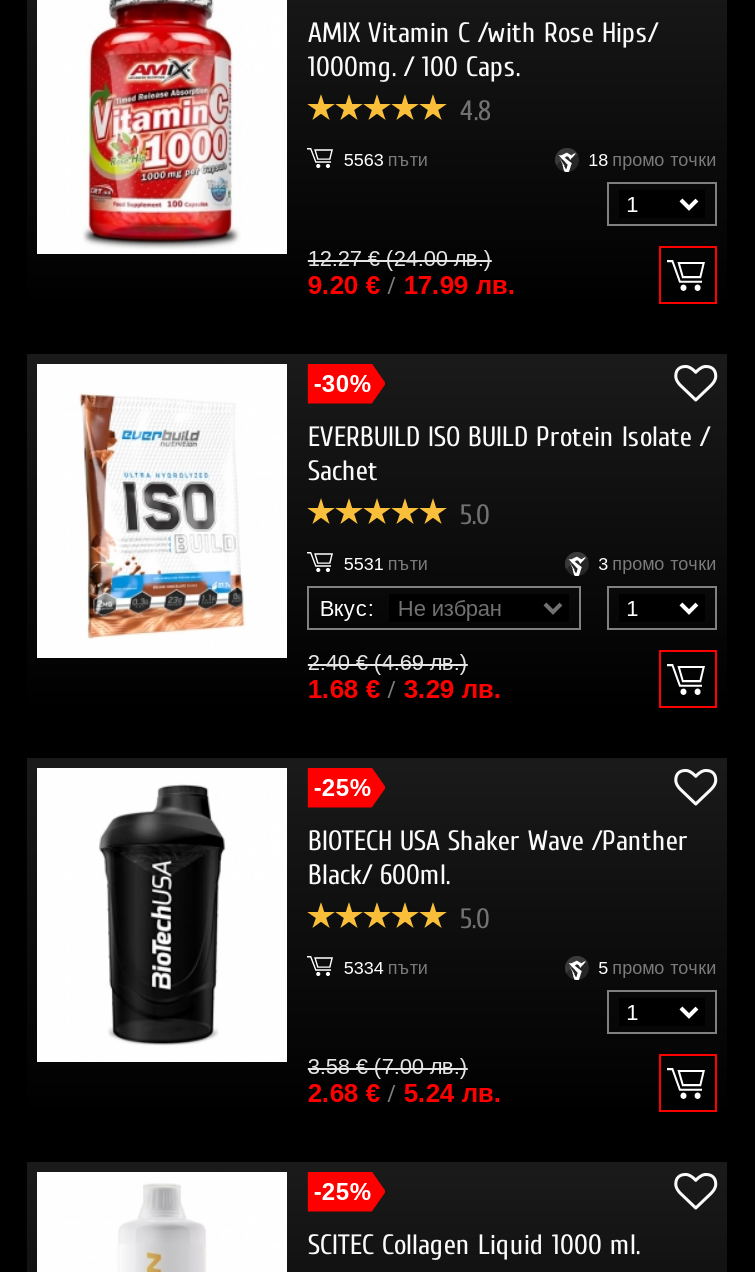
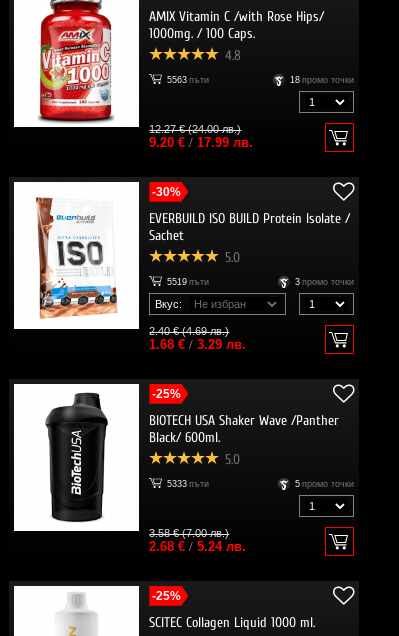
- 5531 пъти
+ 5519 пъти

- 5334 пъти
+ 5333 пъти
